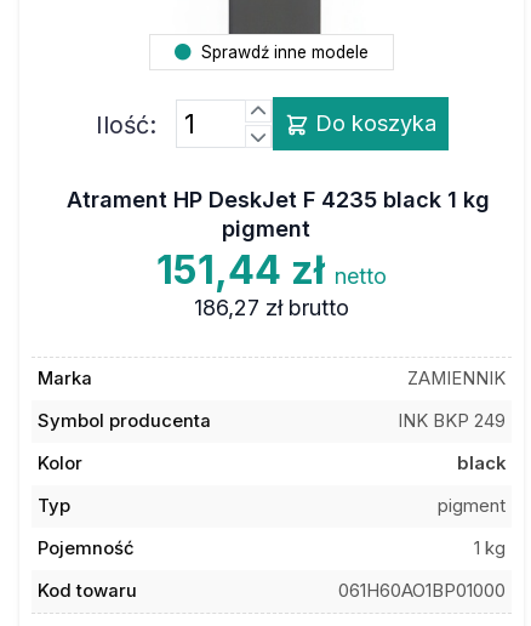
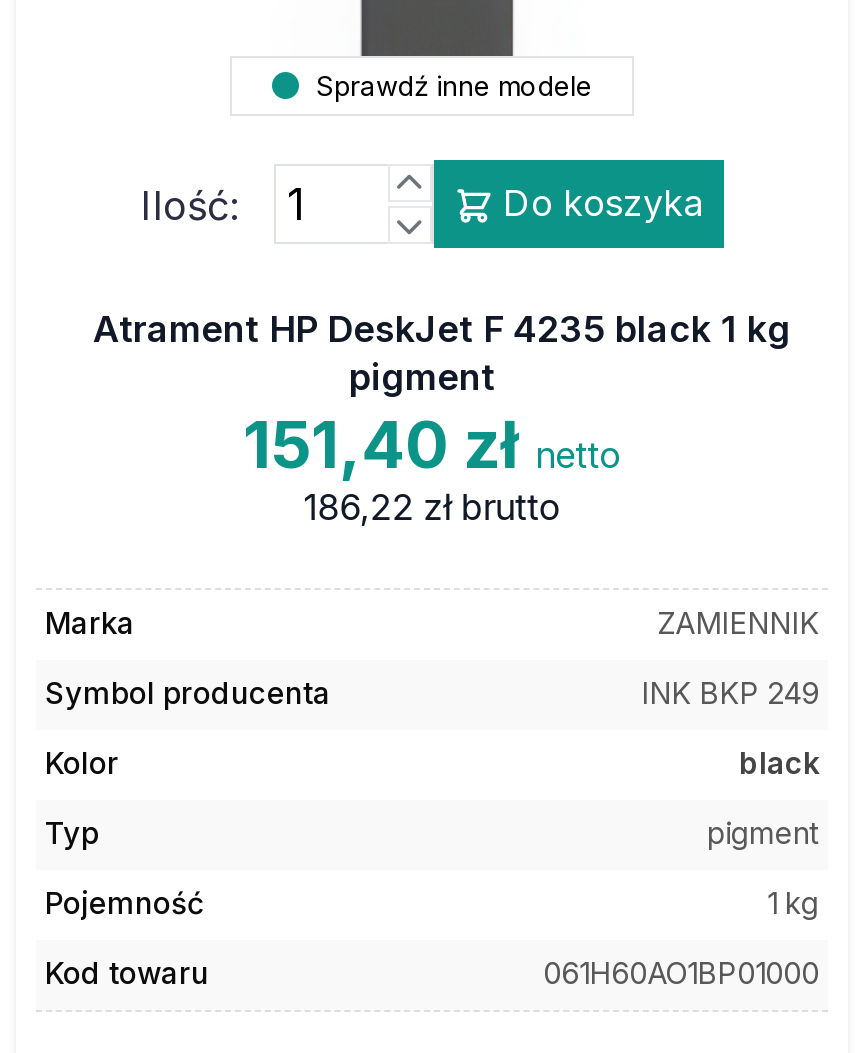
- 151,44 zł netto
+ 151,40 zł netto

- 186,27 zł brutto
+ 186,22 zł brutto
